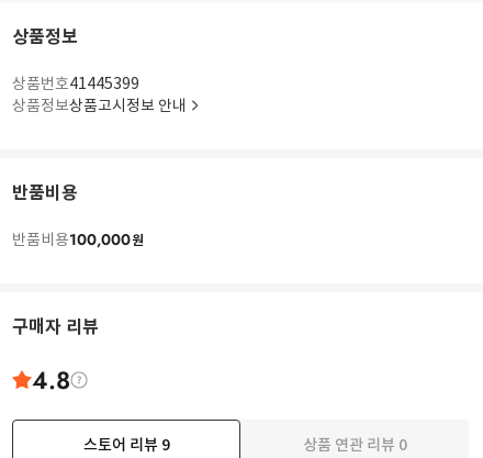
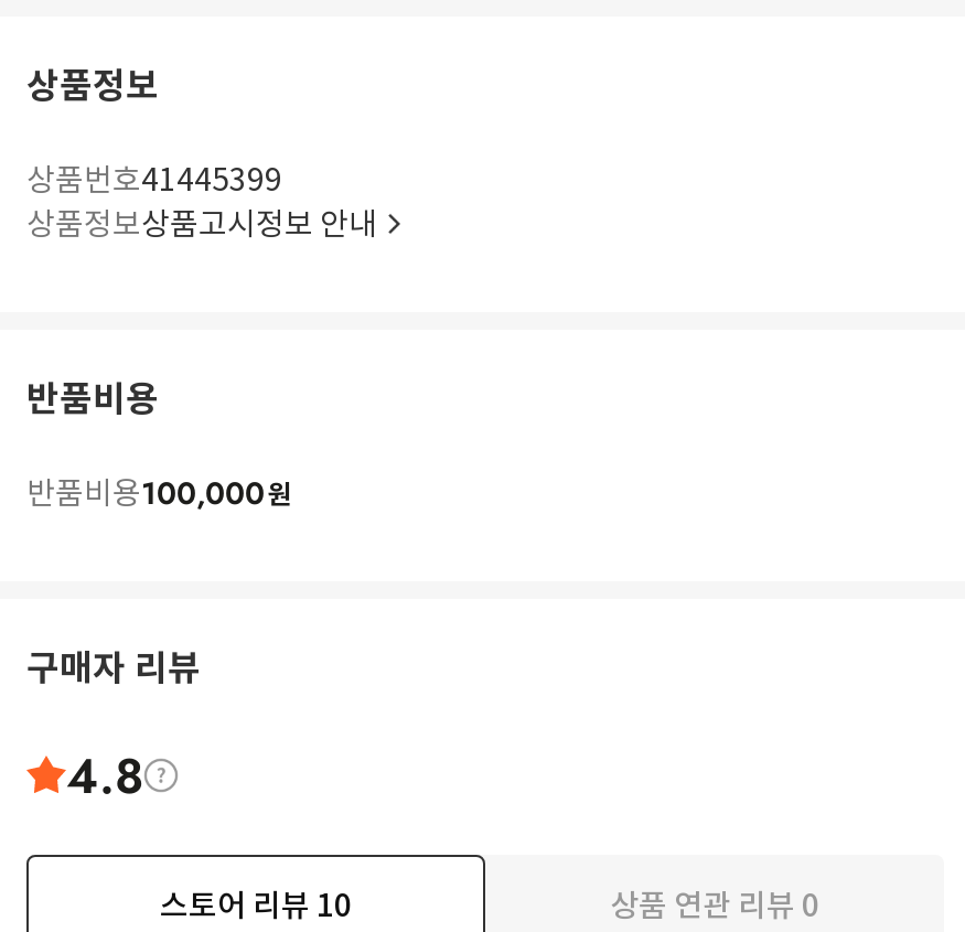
- 스토어 리뷰 9
+ 스토어 리뷰 10
